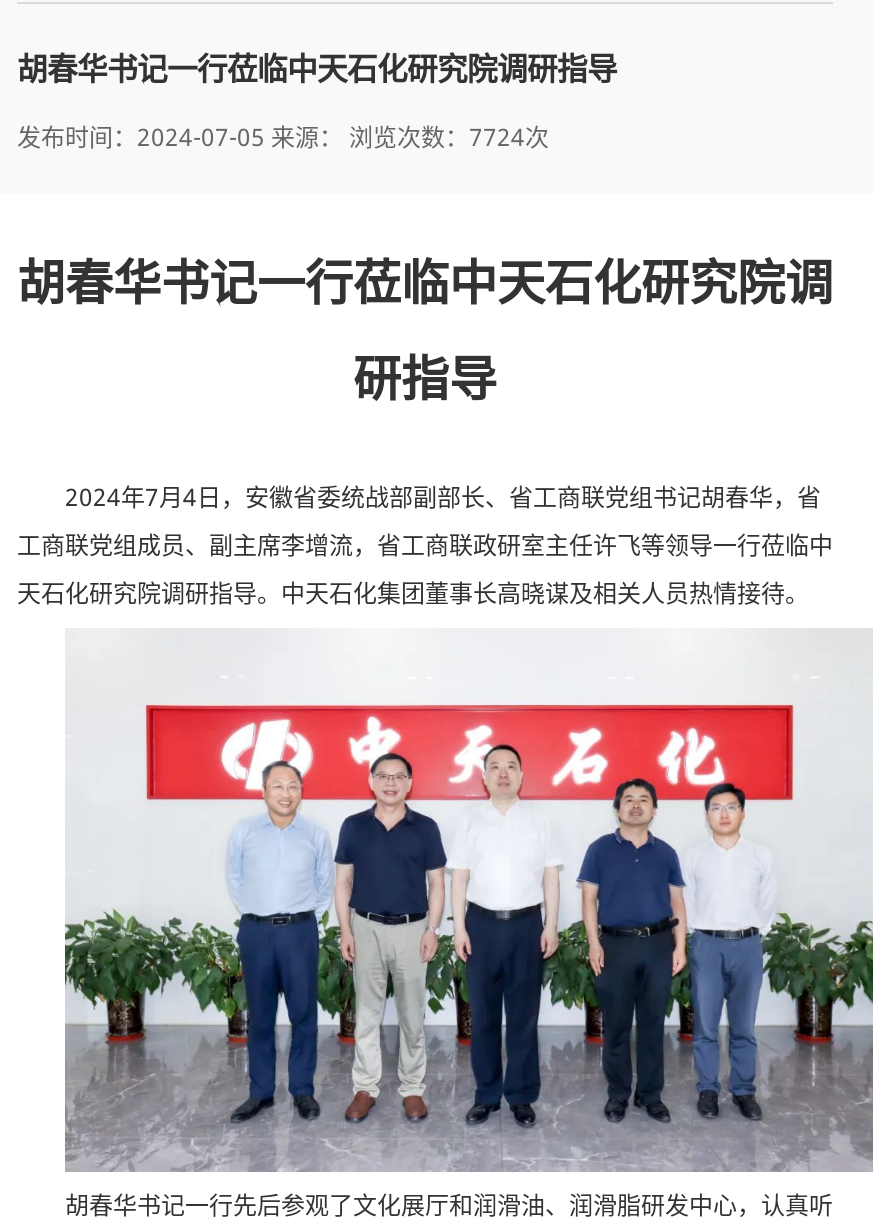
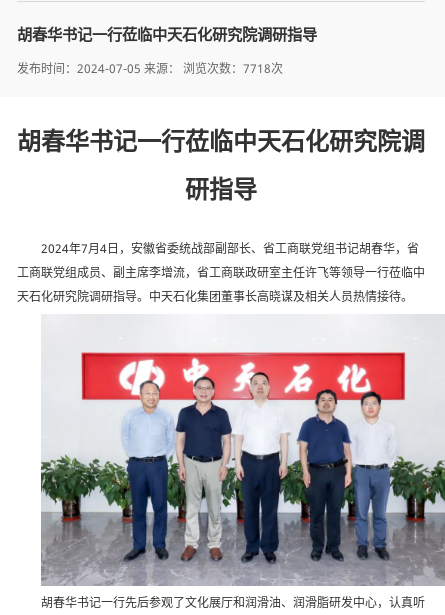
- 发布时间：2024-07-05 来源： 浏览次数：7724次
+ 发布时间：2024-07-05 来源： 浏览次数：7718次
